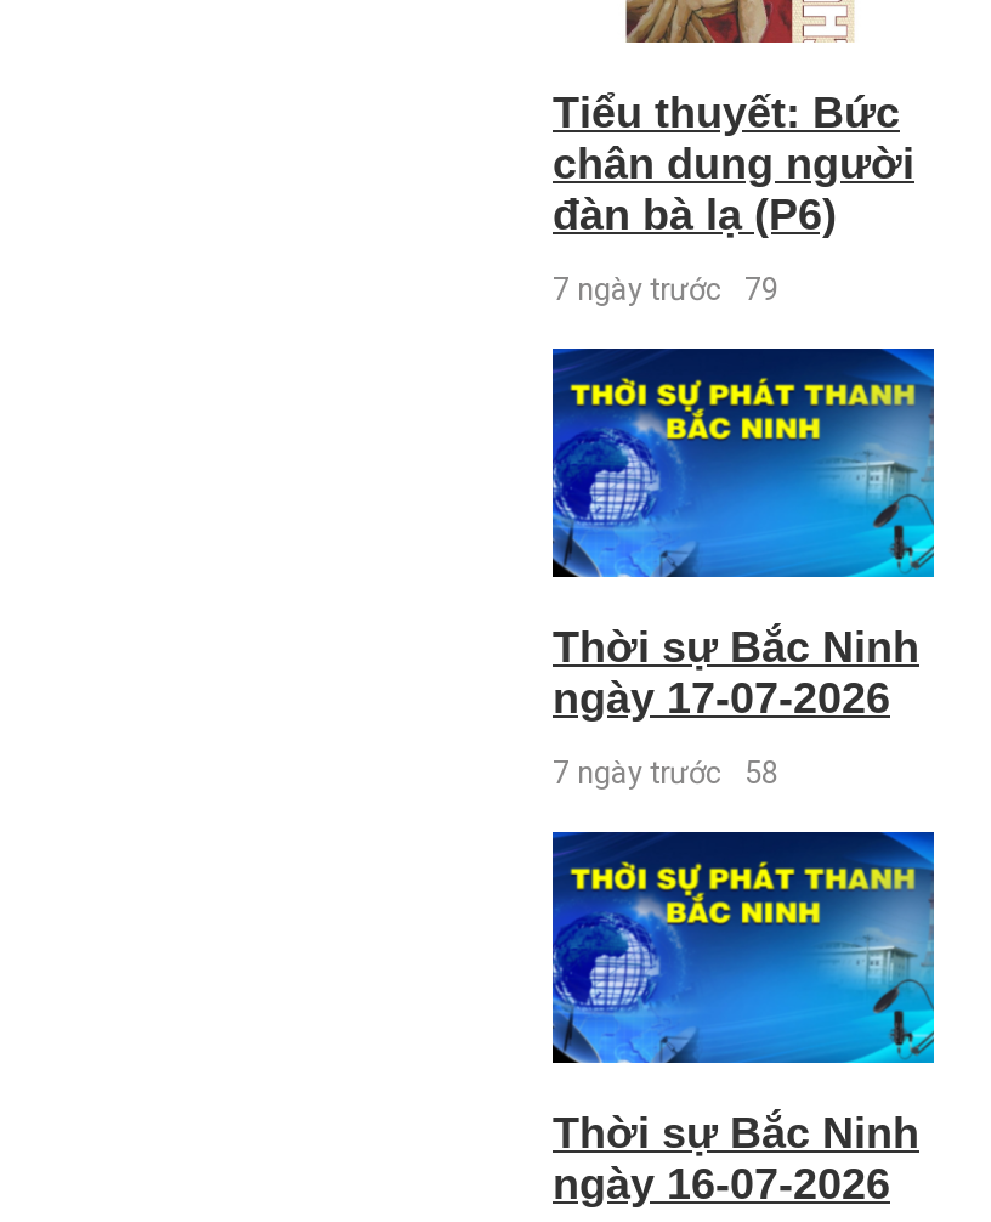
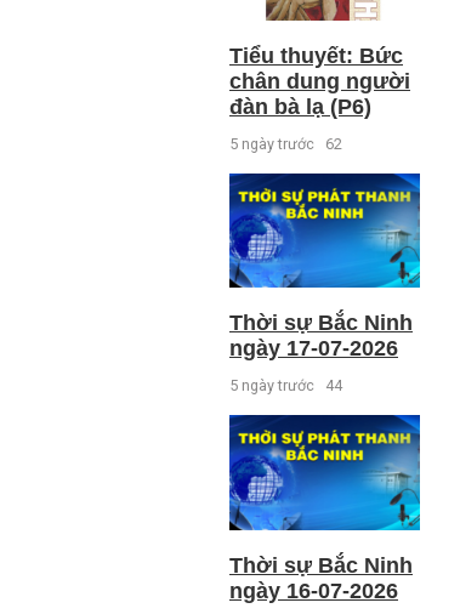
- 7 ngày trước 79
+ 5 ngày trước 62

- 7 ngày trước 58
+ 5 ngày trước 44
